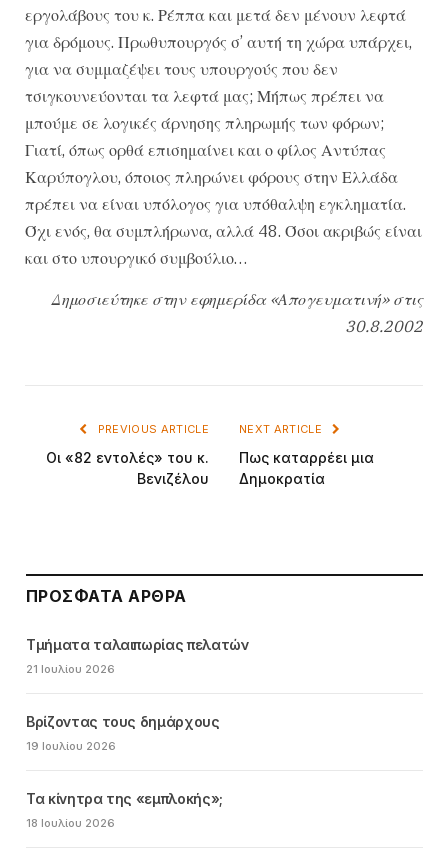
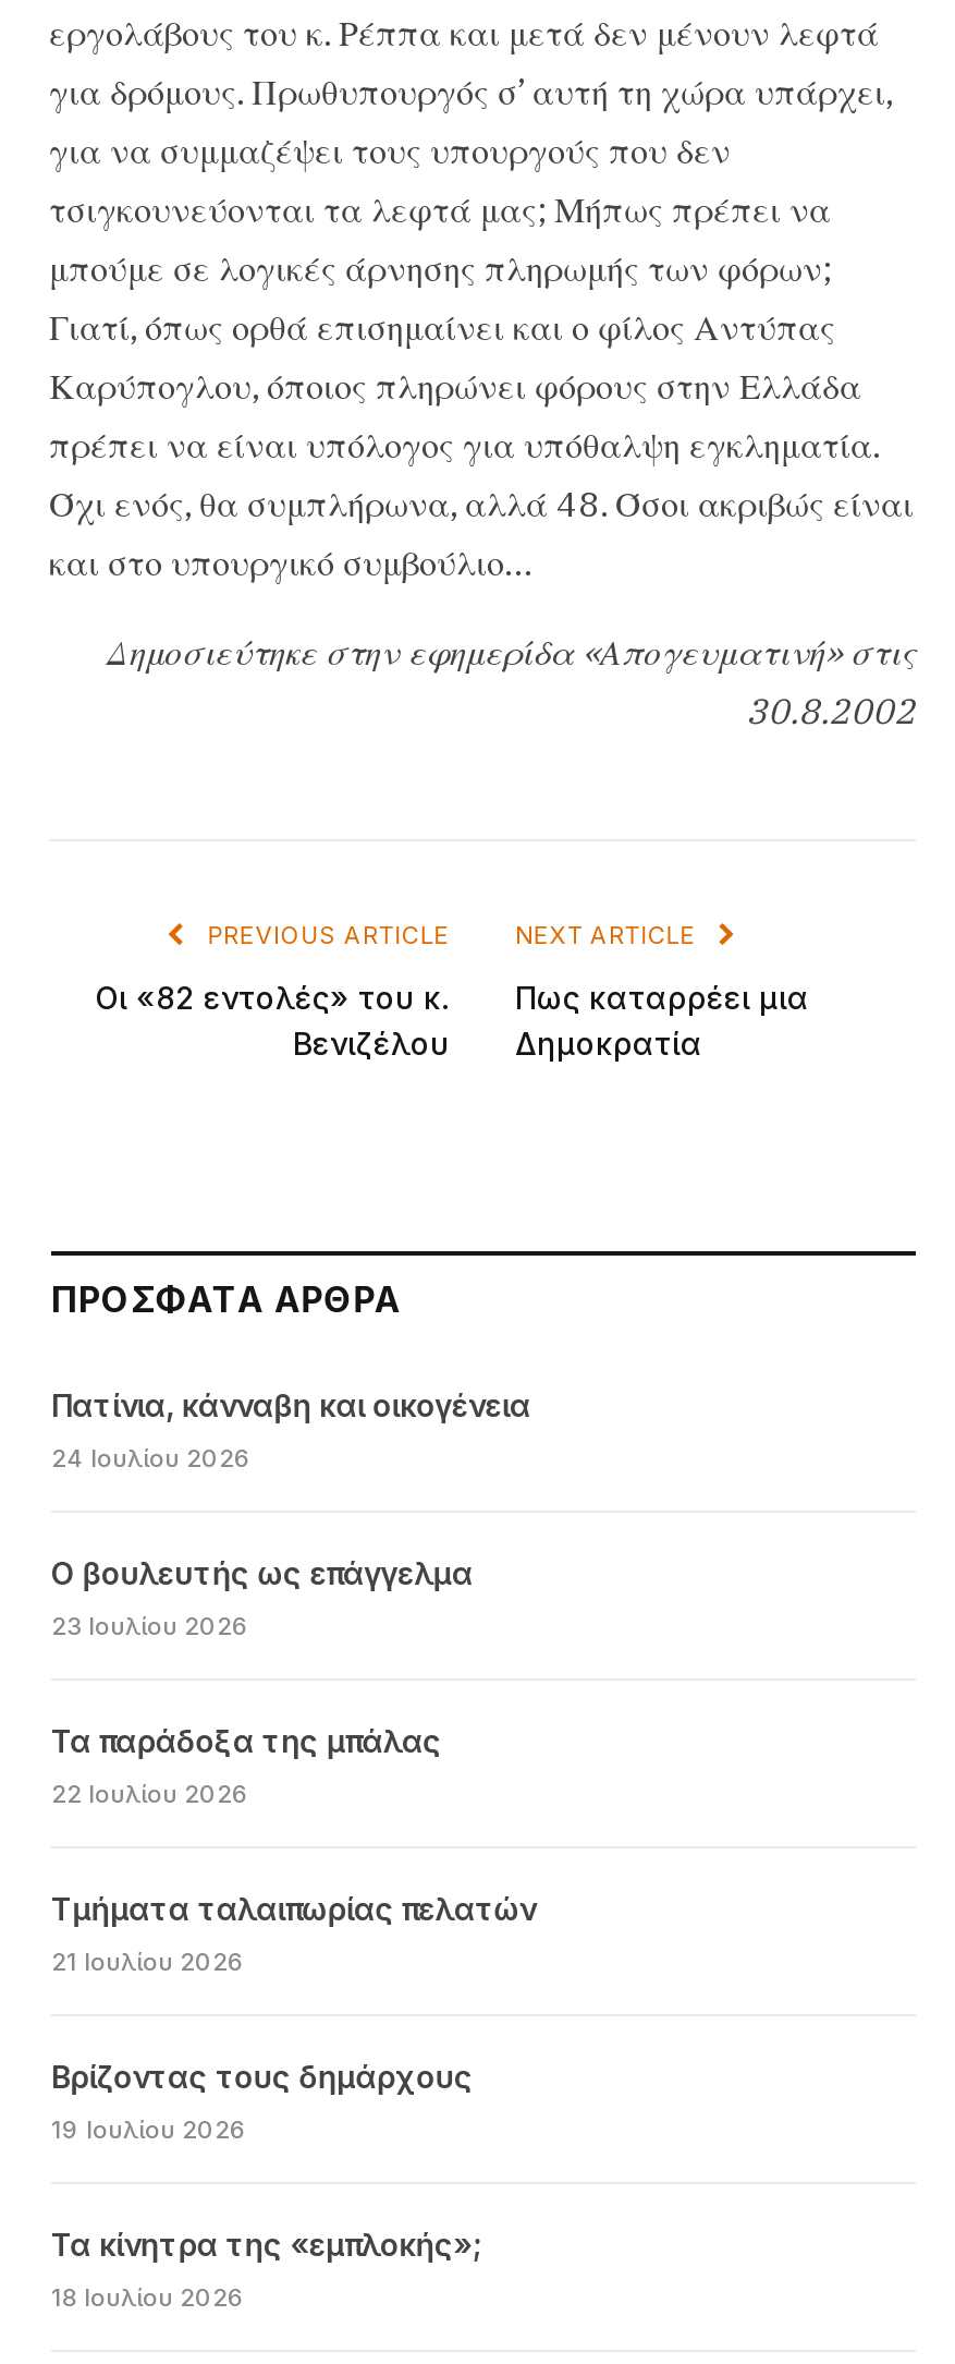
+ Πατίνια, κάνναβη και οικογένεια
+ 24 Ιουλίου 2026
+ Ο βουλευτής ως επάγγελμα
+ 23 Ιουλίου 2026
+ Τα παράδοξα της μπάλας
+ 22 Ιουλίου 2026
